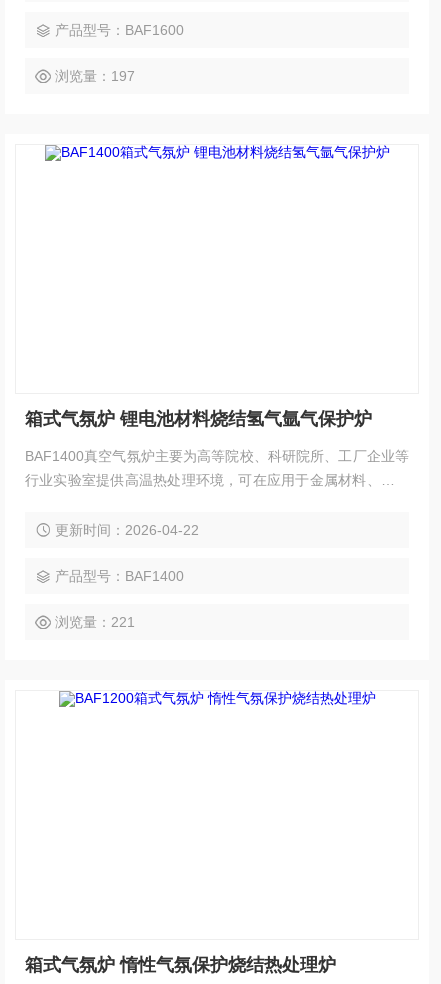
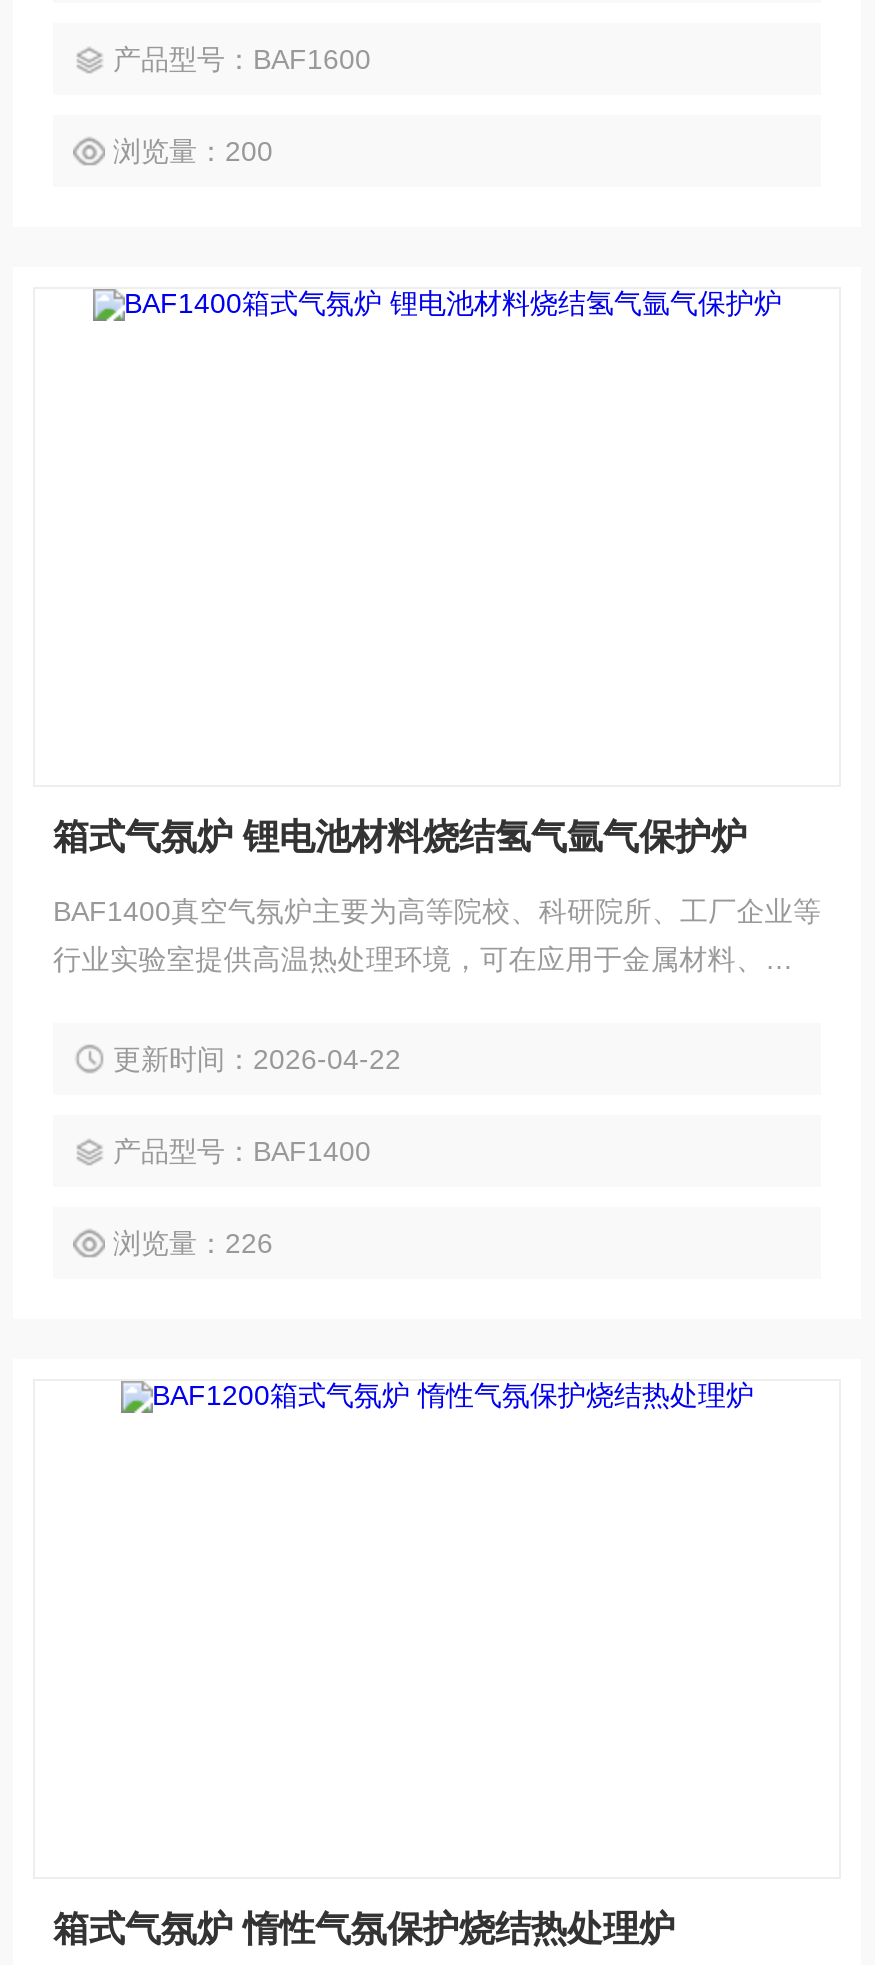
- 浏览量：197
+ 浏览量：200

- 浏览量：221
+ 浏览量：226
